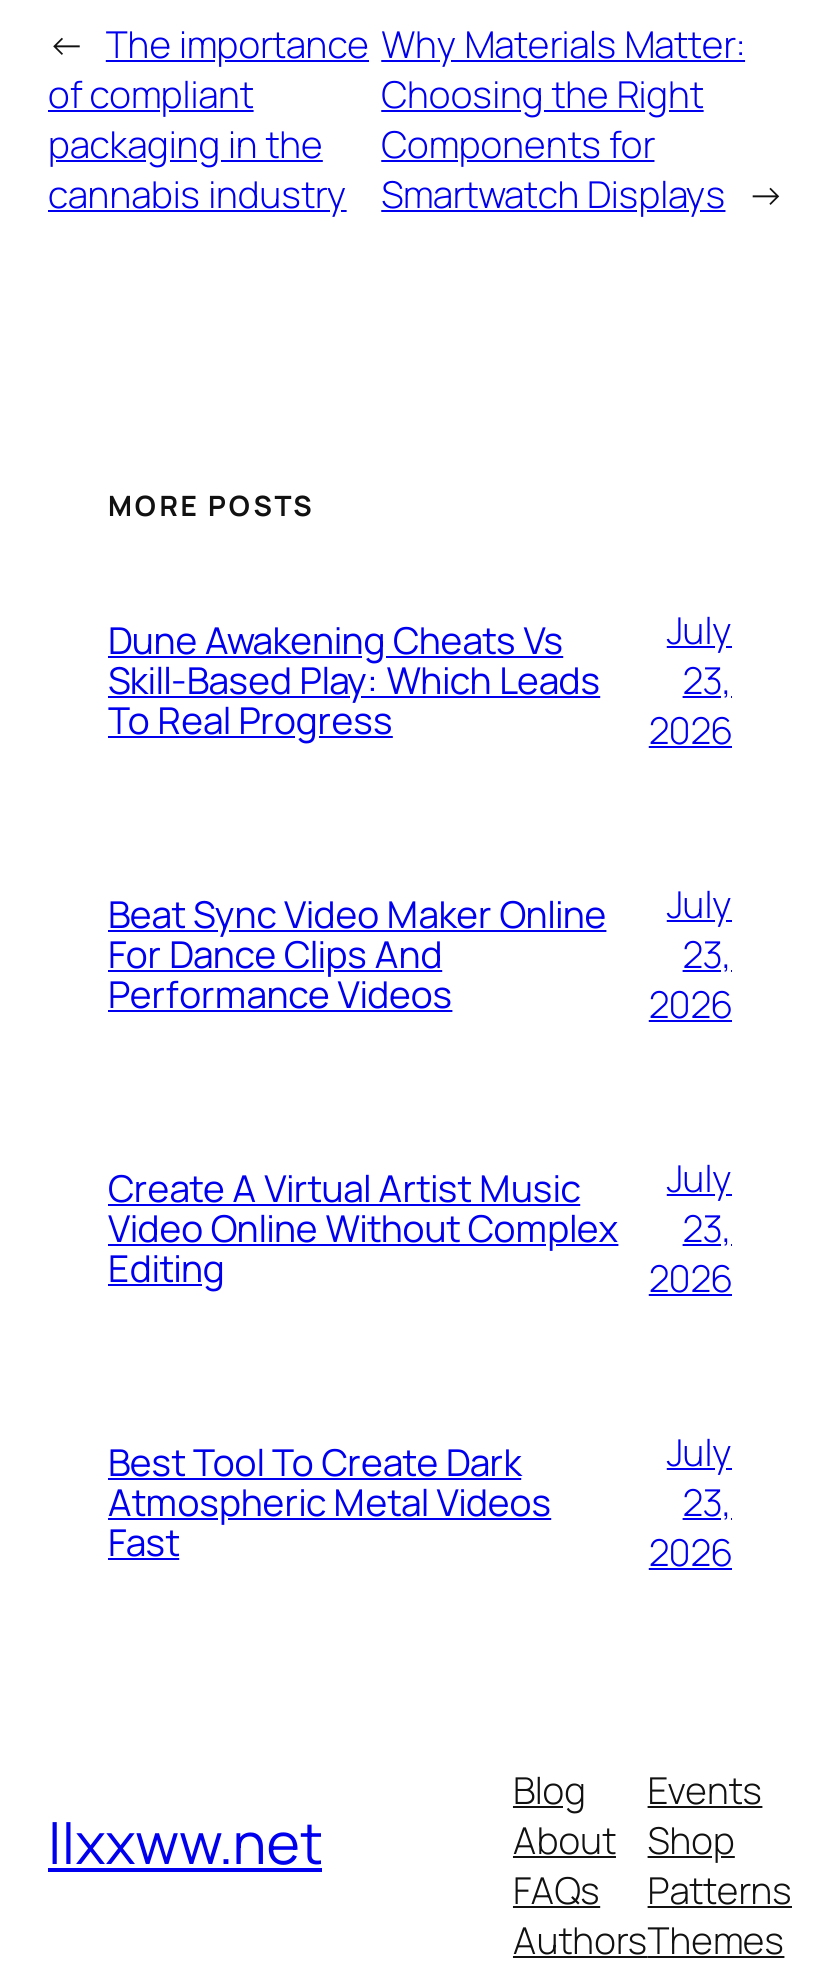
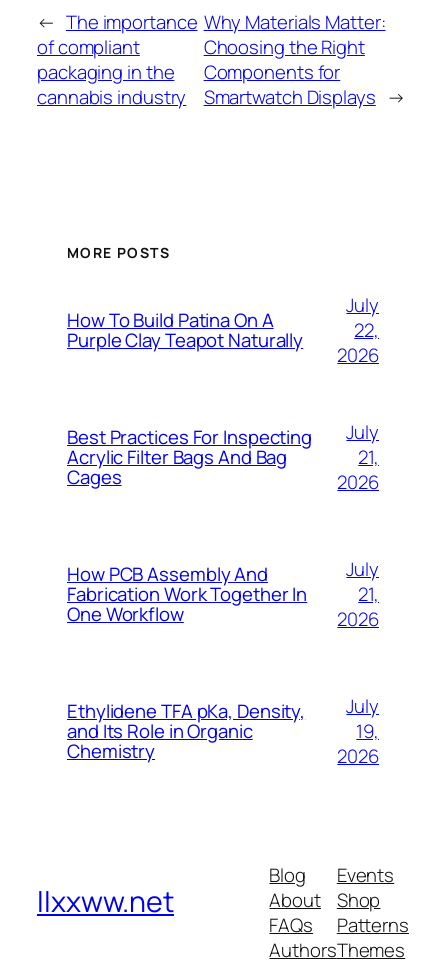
- Dune Awakening Cheats Vs
- Skill-Based Play: Which Leads
- To Real Progress
+ How To Build Patina On A
+ Purple Clay Teapot Naturally

- 23,
+ 22,

- Beat Sync Video Maker Online
- For Dance Clips And
- Performance Videos
+ Best Practices For Inspecting
+ Acrylic Filter Bags And Bag
+ Cages

- 23,
+ 21,

- Create A Virtual Artist Music
- Video Online Without Complex
- Editing
+ How PCB Assembly And
+ Fabrication Work Together In
+ One Workflow

- 23,
+ 21,

- Best Tool To Create Dark
- Atmospheric Metal Videos
- Fast
+ Ethylidene TFA pKa, Density,
+ and Its Role in Organic
+ Chemistry

- 23,
+ 19,
